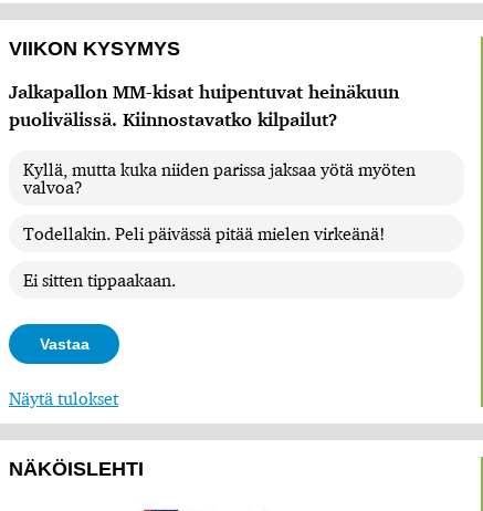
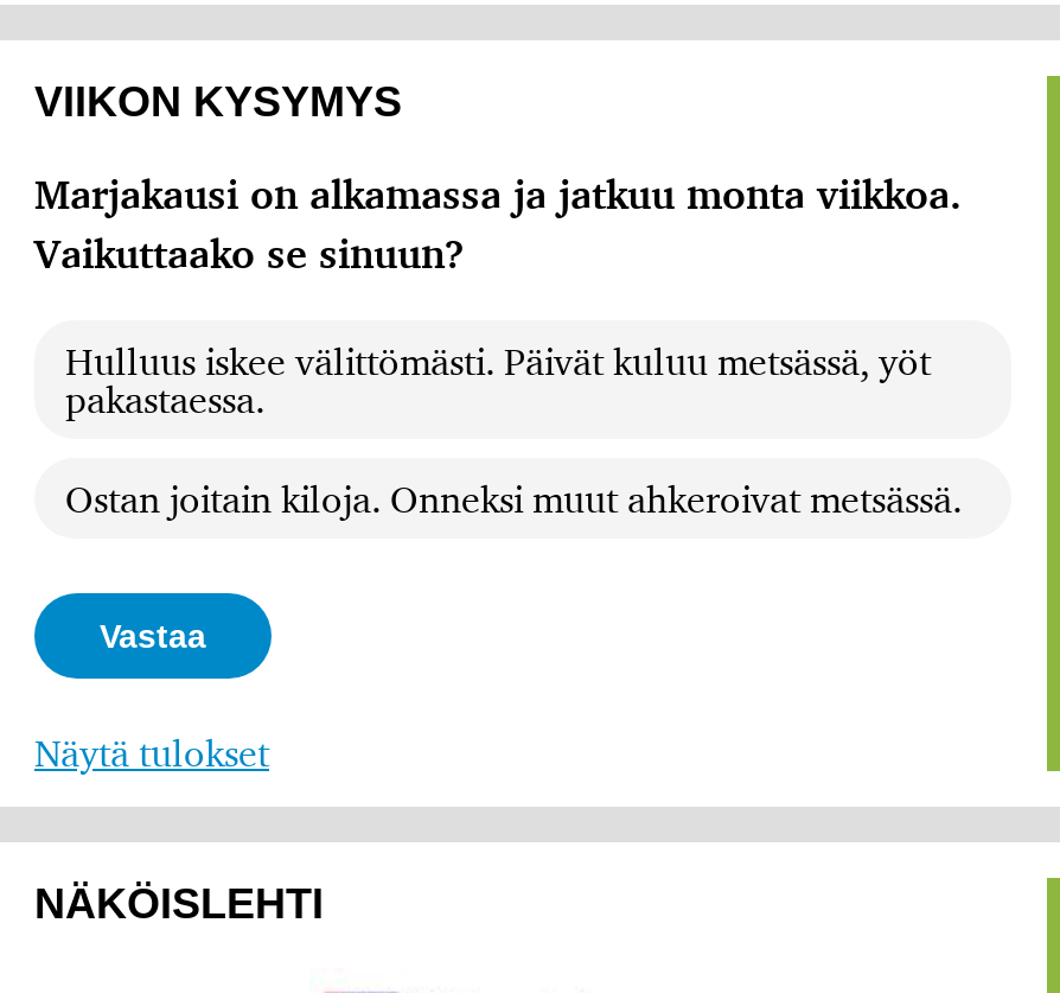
- Jalkapallon MM-kisat huipentuvat heinäkuun
- puolivälissä. Kiinnostavatko kilpailut?
- Kyllä, mutta kuka niiden parissa jaksaa yötä myöten
- valvoa?
- Todellakin. Peli päivässä pitää mielen virkeänä!
- Ei sitten tippaakaan.
+ Marjakausi on alkamassa ja jatkuu monta viikkoa.
+ Vaikuttaako se sinuun?
+ Hulluus iskee välittömästi. Päivät kuluu metsässä, yöt
+ pakastaessa.
+ Ostan joitain kiloja. Onneksi muut ahkeroivat metsässä.
